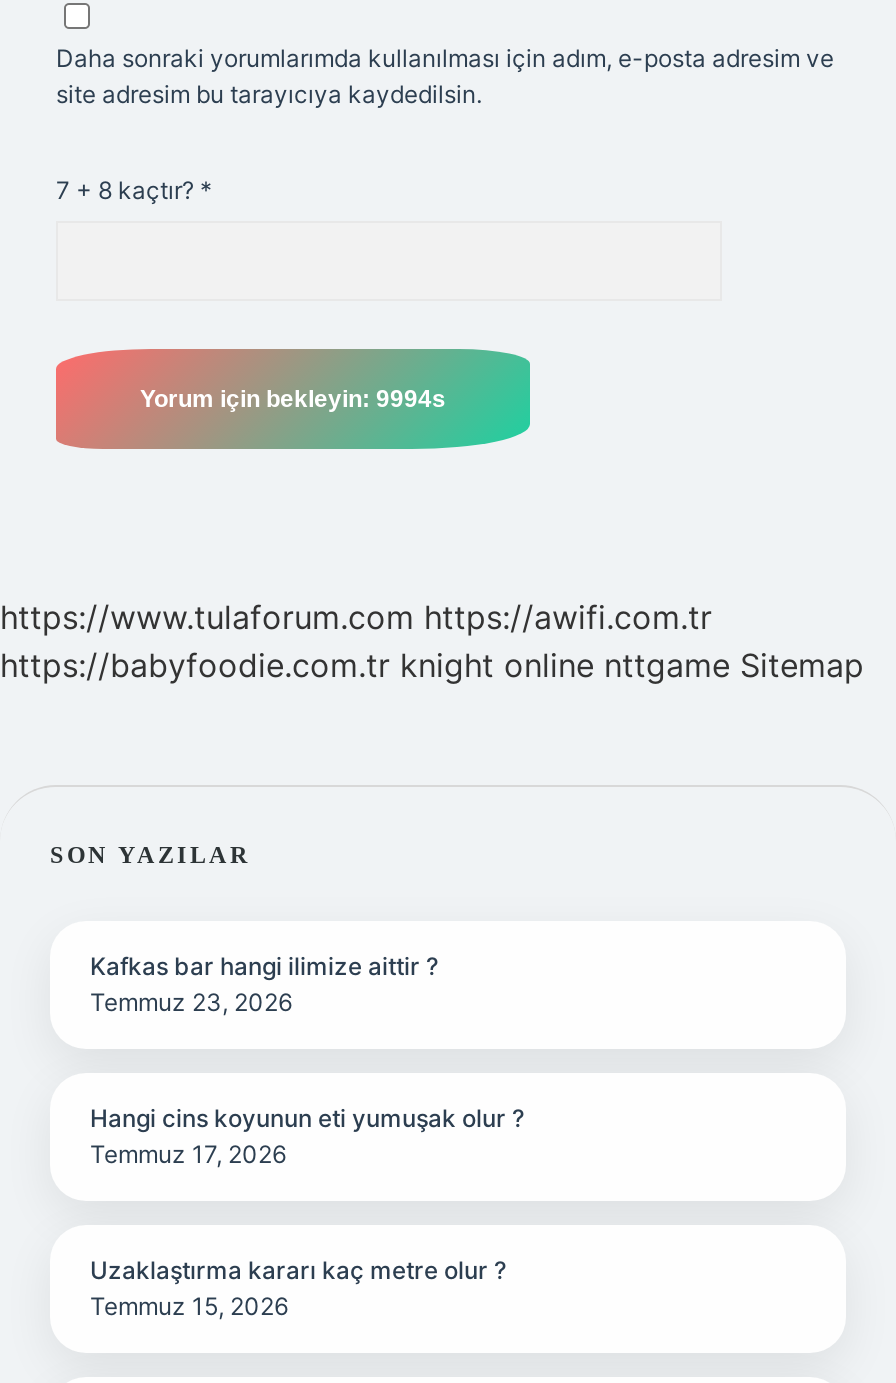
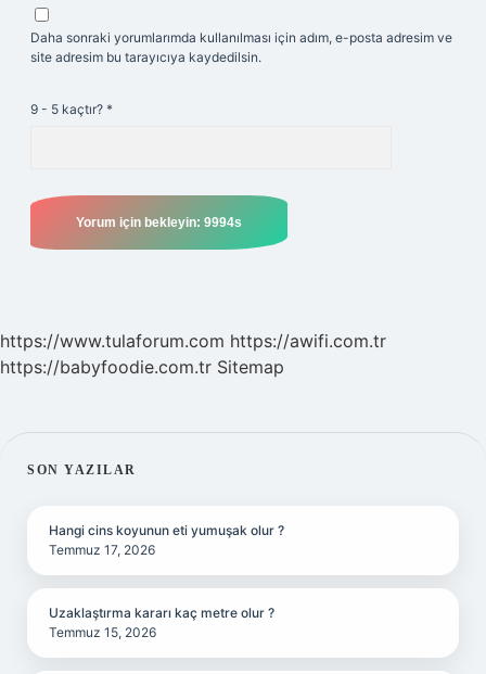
- 7 + 8 kaçtır? *
+ 9 - 5 kaçtır? *

- https://babyfoodie.com.tr knight online nttgame Sitemap
+ https://babyfoodie.com.tr Sitemap

- Kafkas bar hangi ilimize aittir ?
- Temmuz 23, 2026
